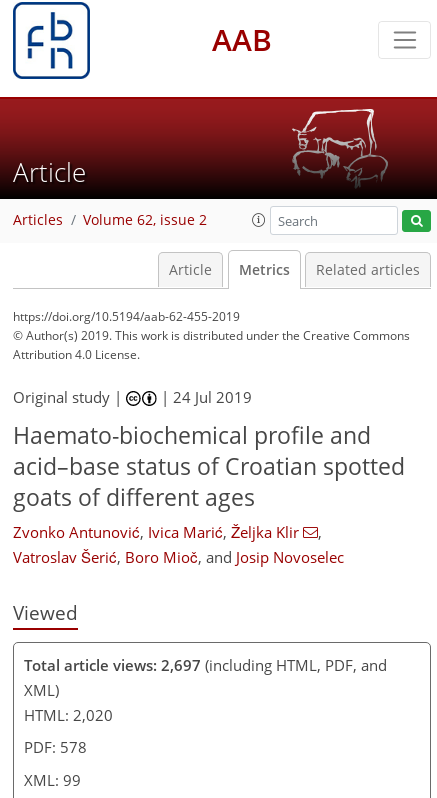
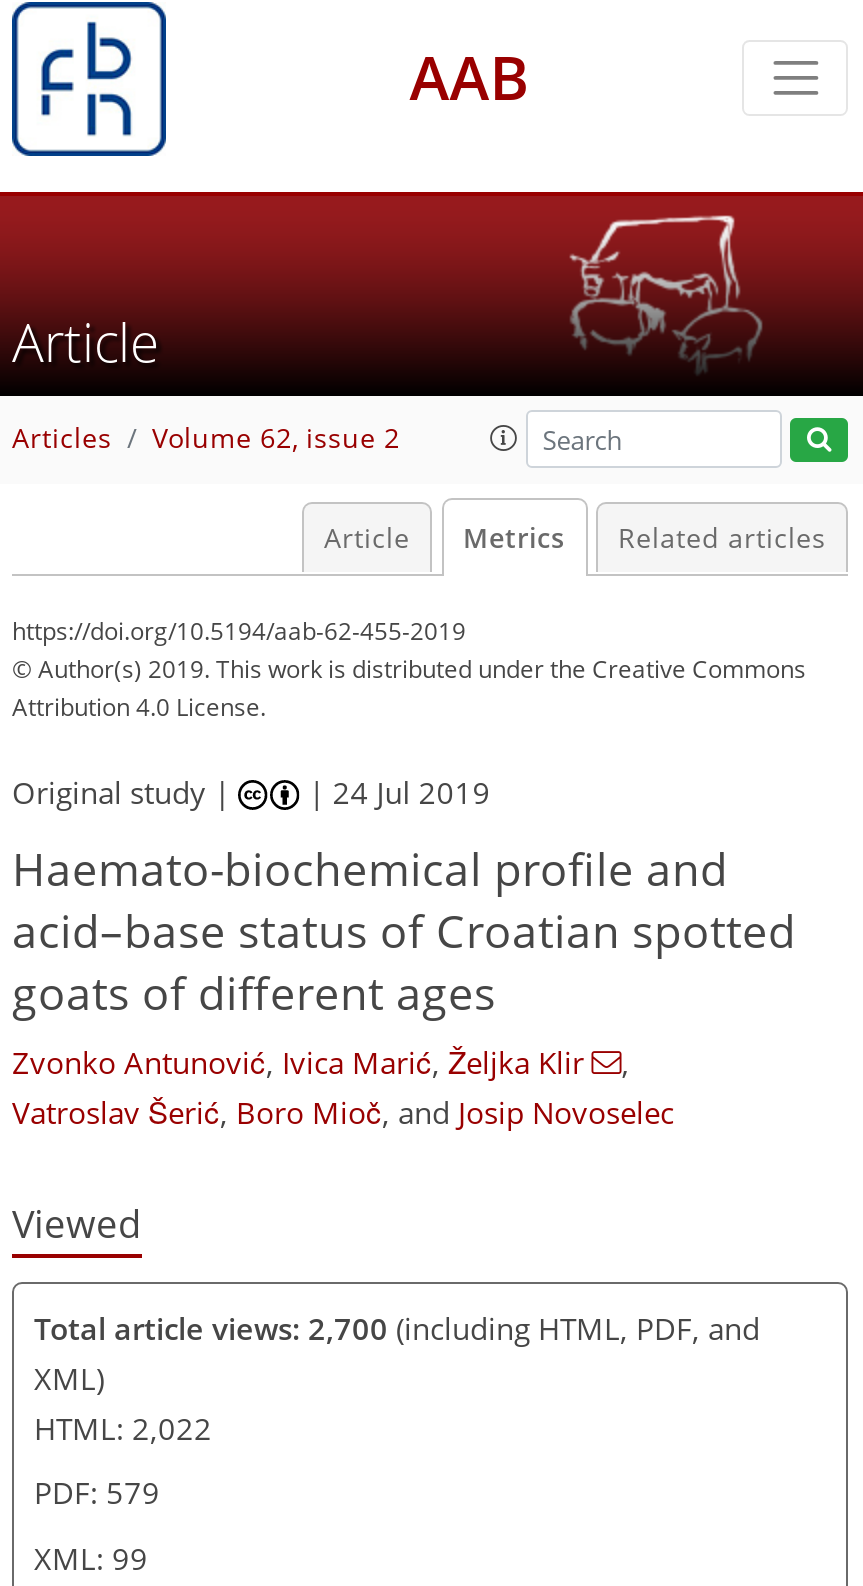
- Total article views: 2,697 (including HTML, PDF, and
+ Total article views: 2,700 (including HTML, PDF, and

- HTML: 2,020
+ HTML: 2,022

- PDF: 578
+ PDF: 579
